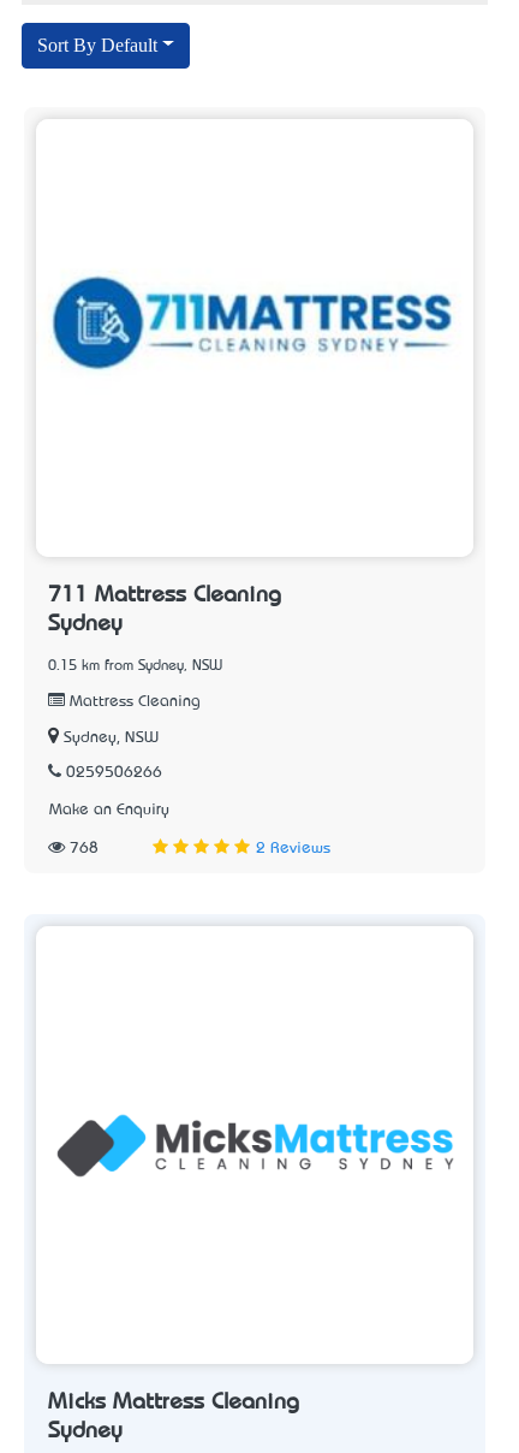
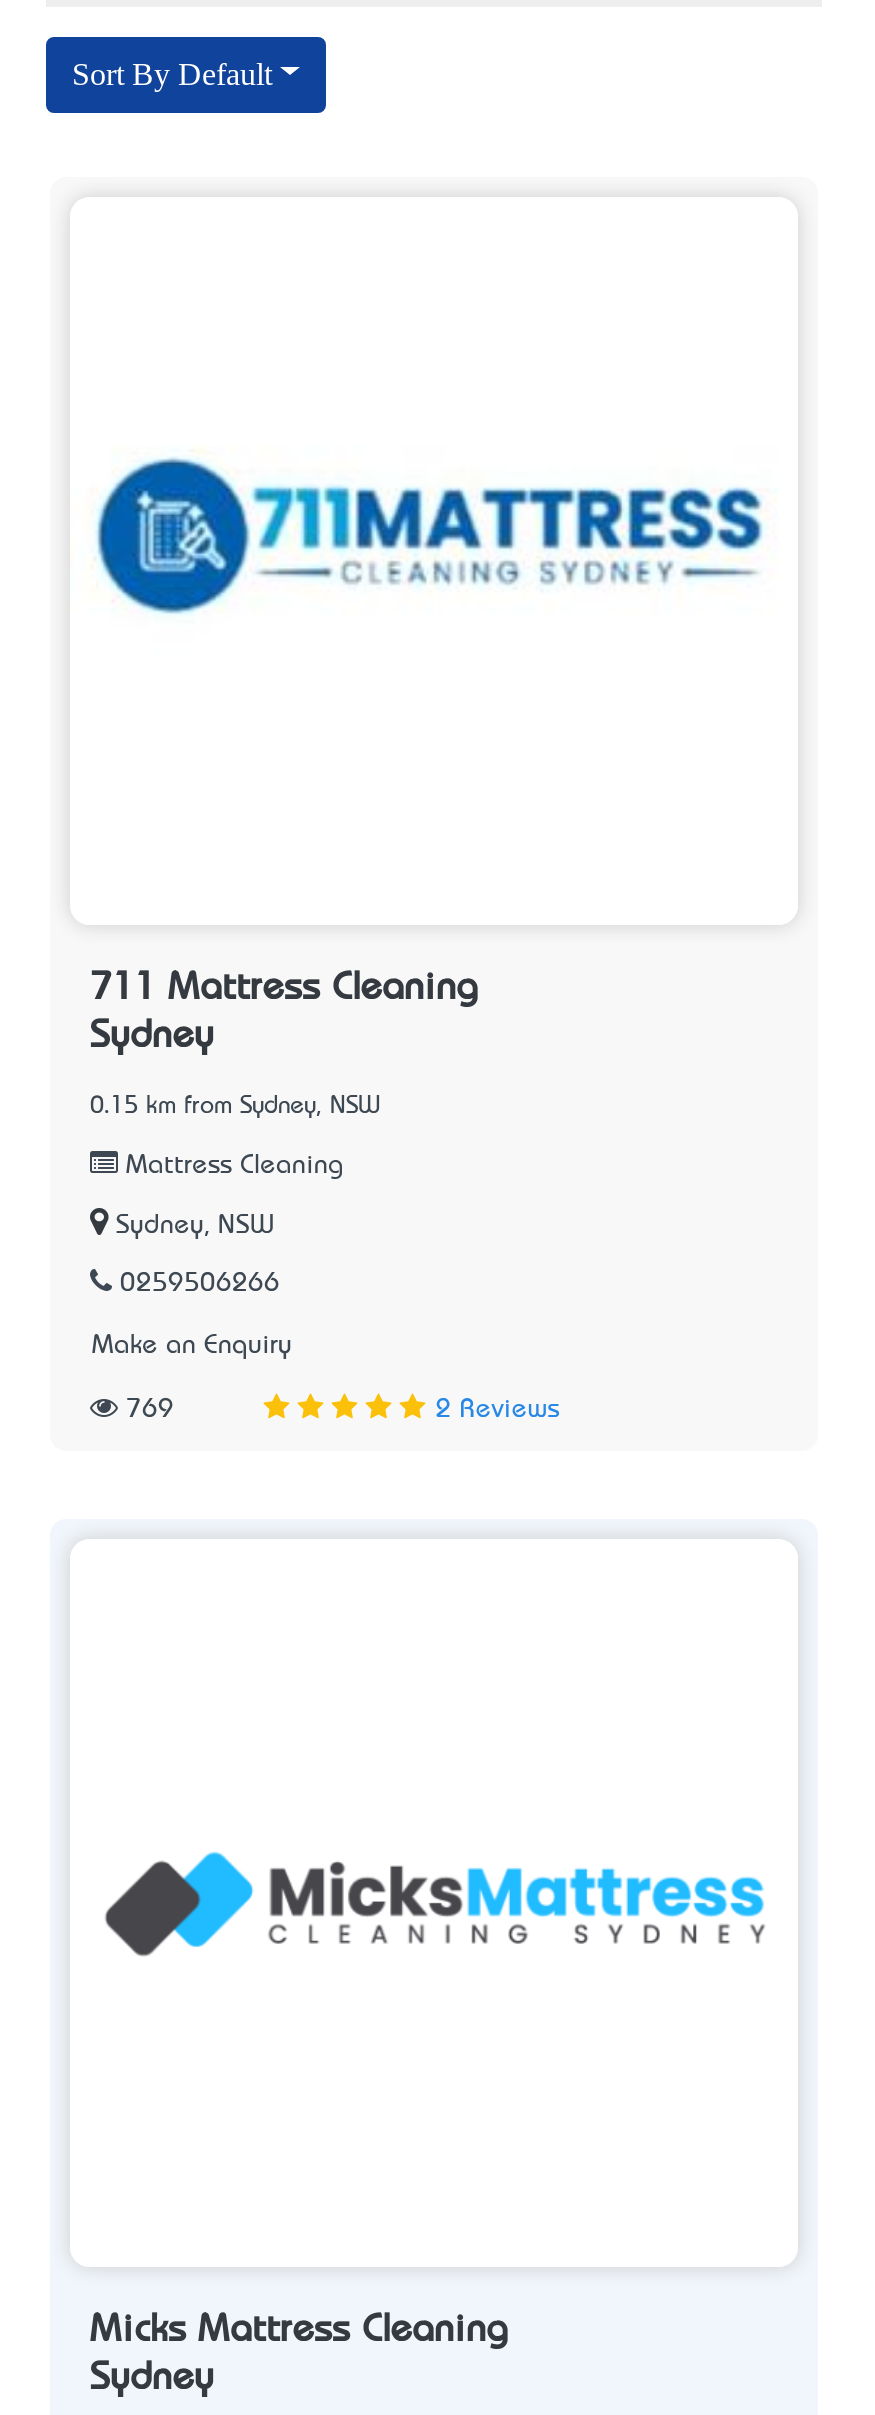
- 768
+ 769
